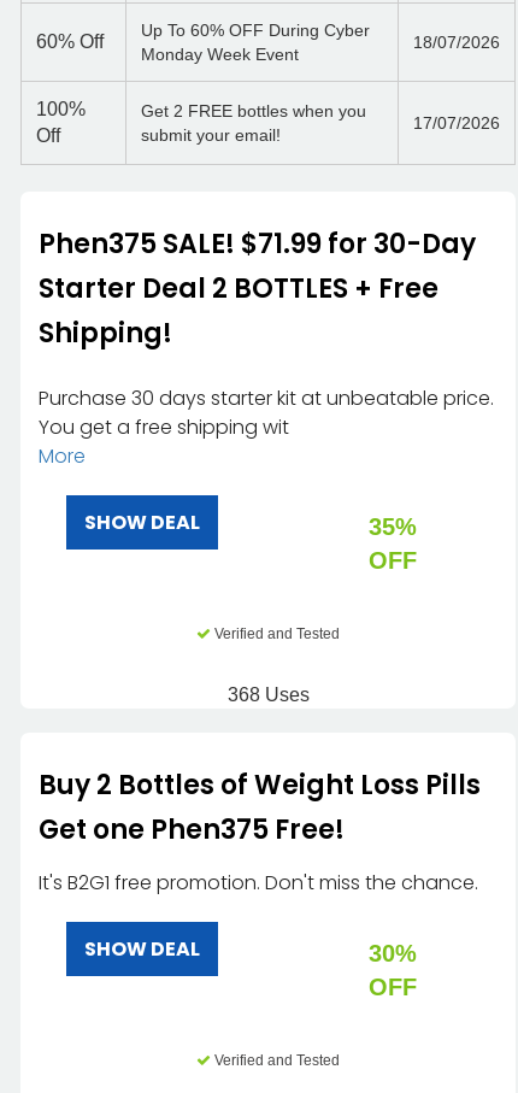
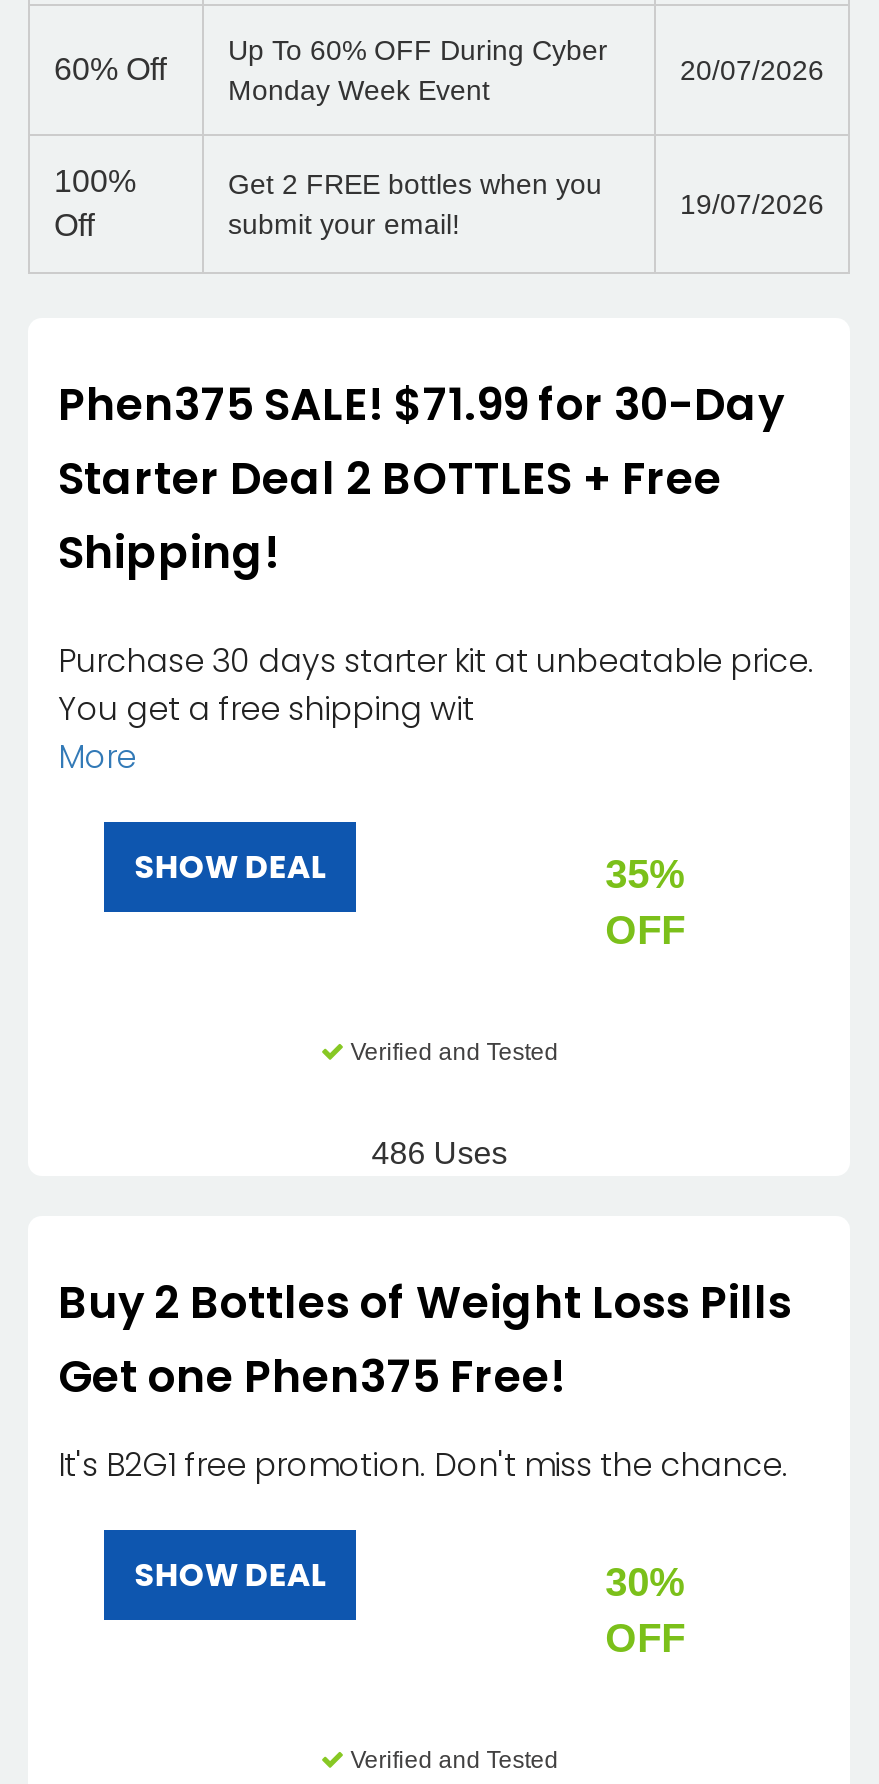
- 18/07/2026
+ 20/07/2026

- 17/07/2026
+ 19/07/2026

- 368 Uses
+ 486 Uses
